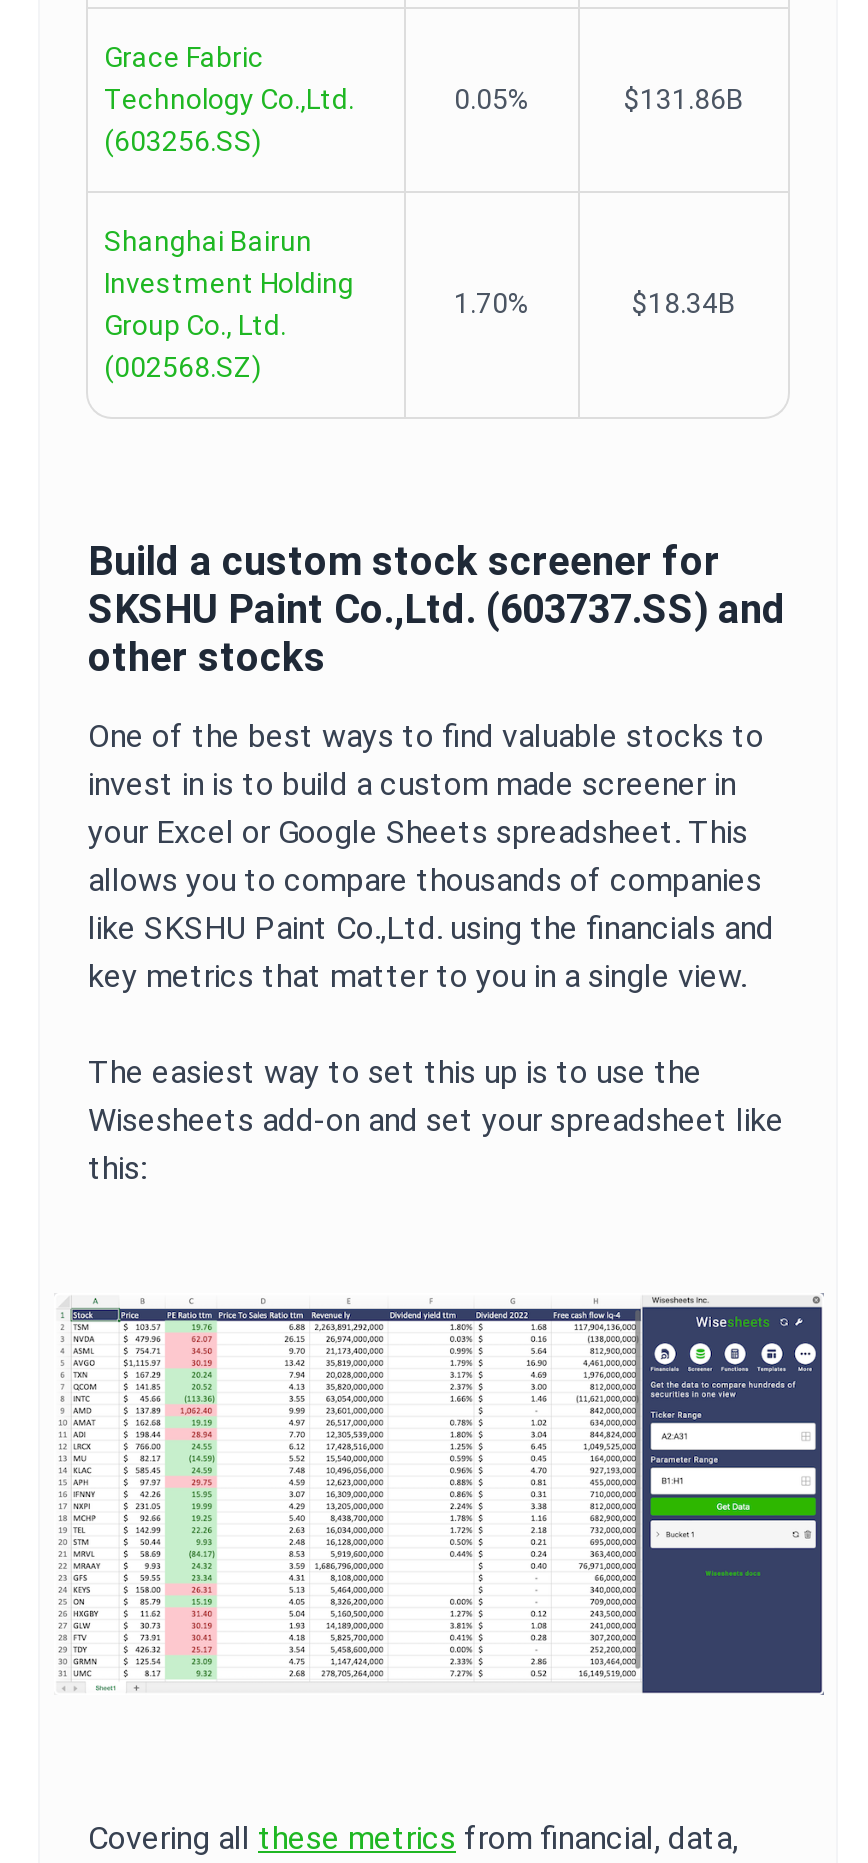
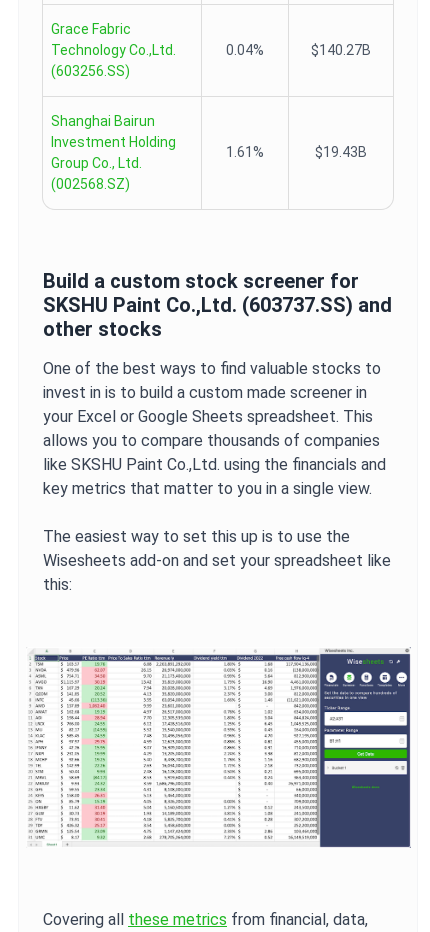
- 0.05%
- $131.86B
+ 0.04%
+ $140.27B

- 1.70%
- $18.34B
+ 1.61%
+ $19.43B
